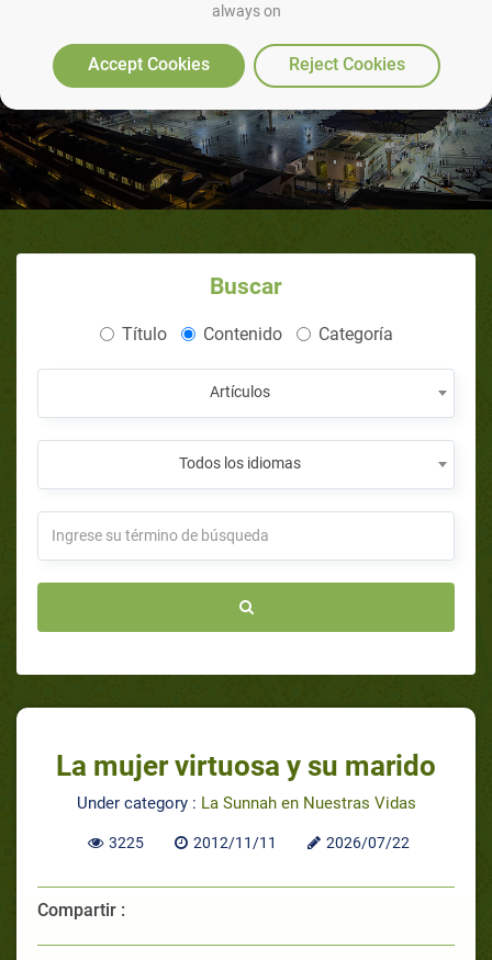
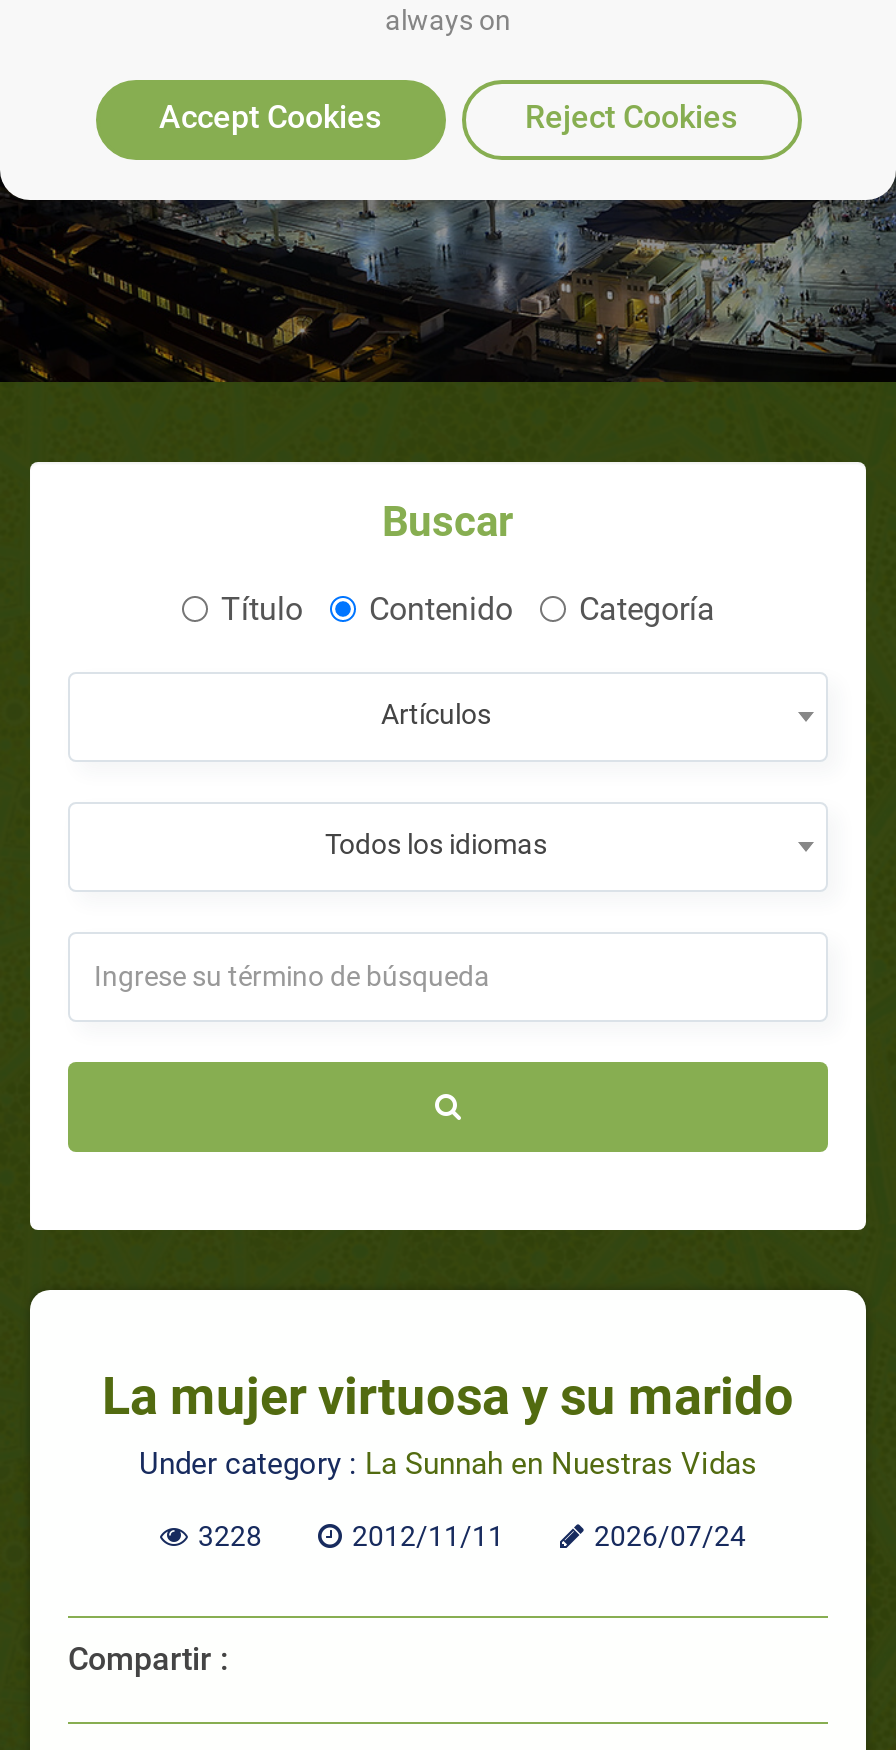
- 3225
+ 3228

- 2026/07/22
+ 2026/07/24
